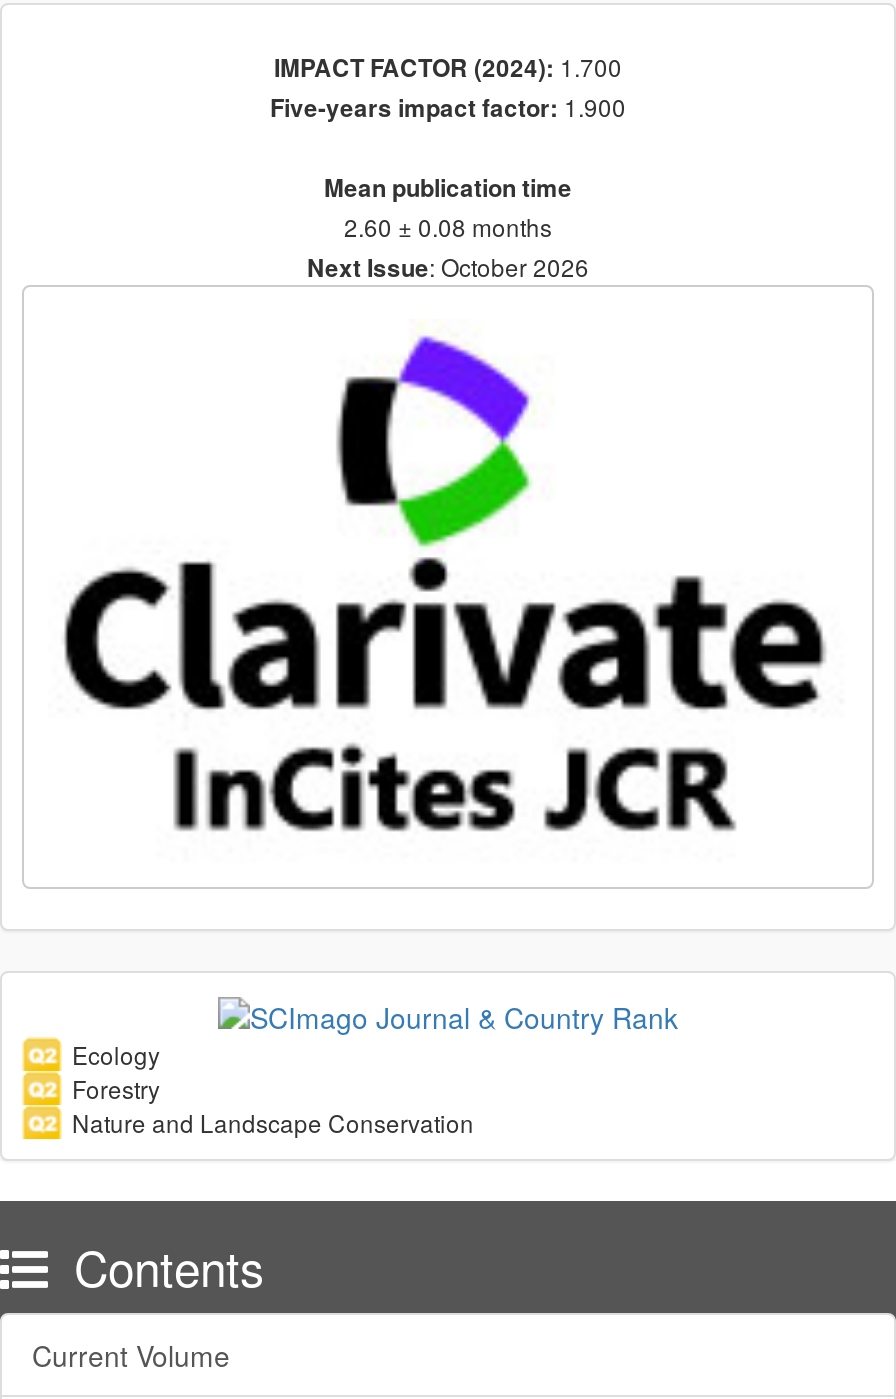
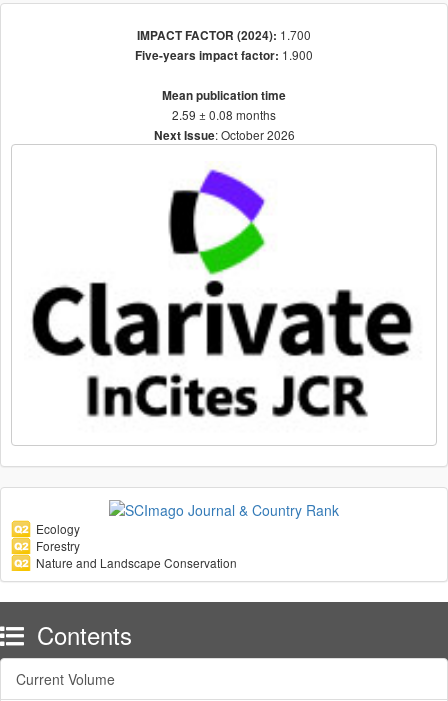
- 2.60 ± 0.08 months
+ 2.59 ± 0.08 months
